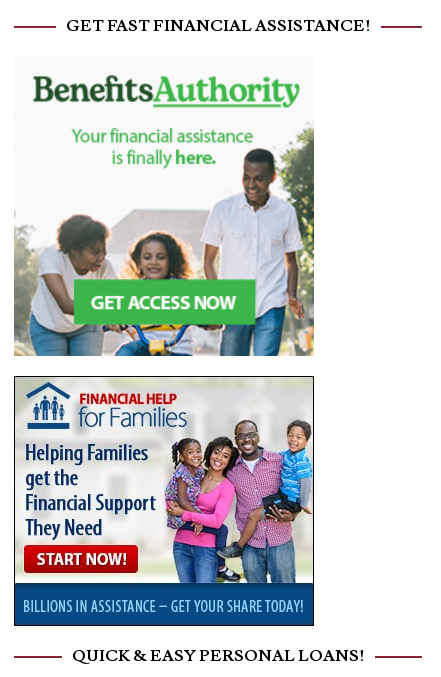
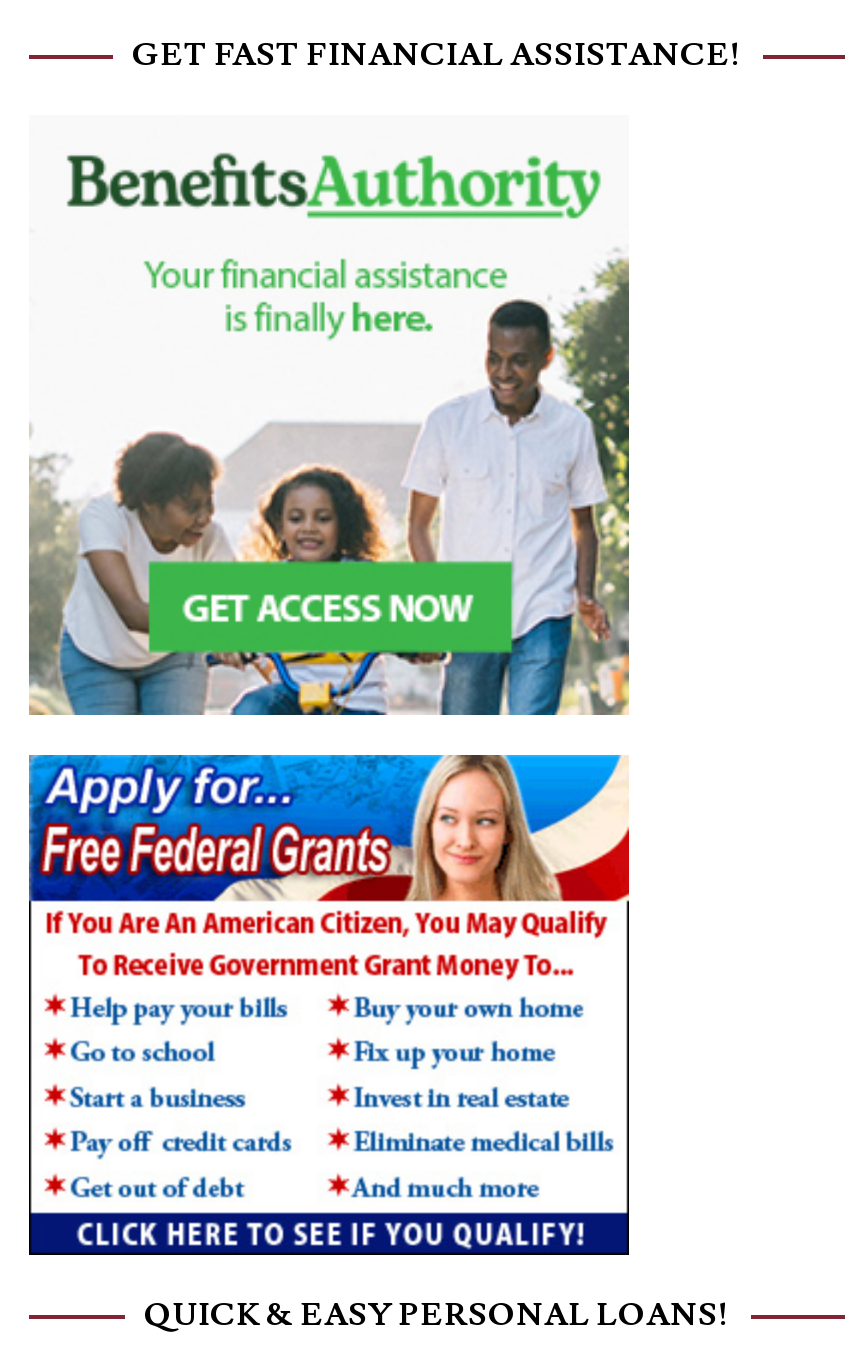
- [image]
+ [image]
